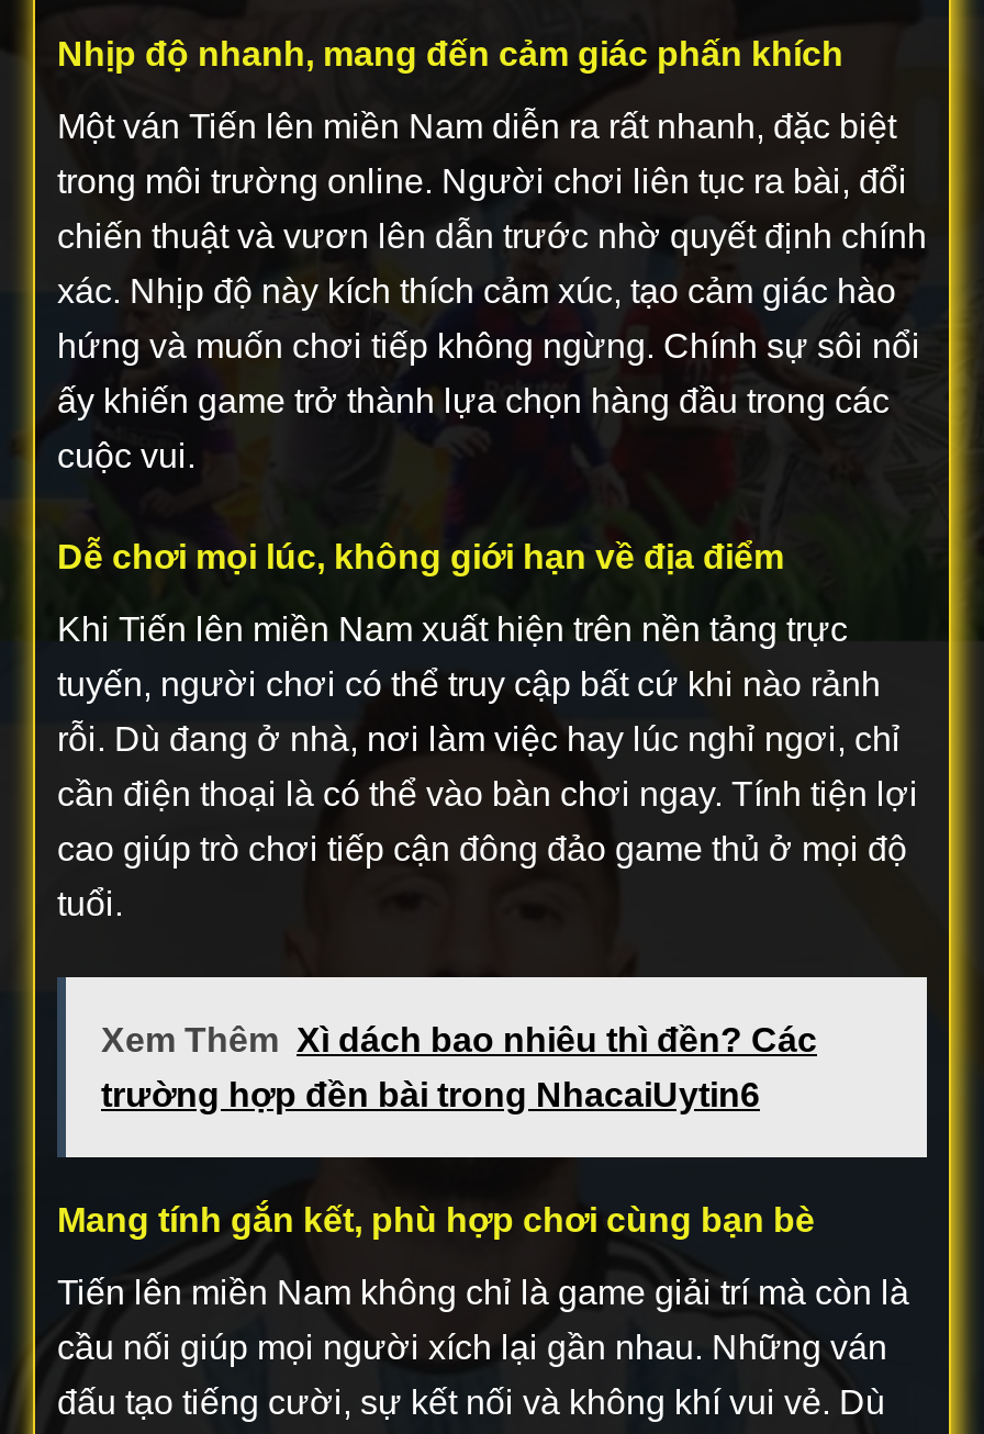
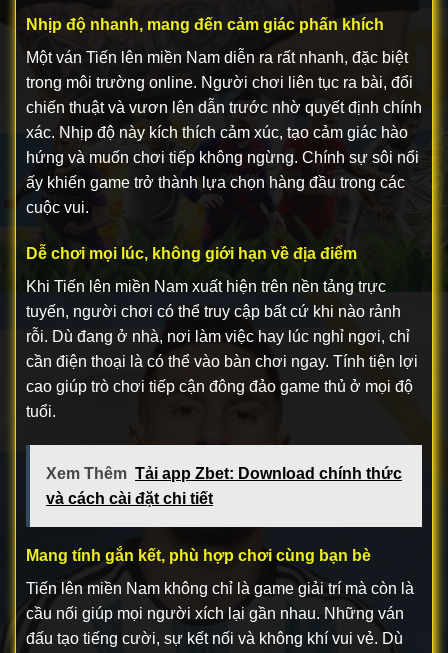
- Xem Thêm Xì dách bao nhiêu thì đền? Các
+ Xem Thêm Tải app Zbet: Download chính thức

- trường hợp đền bài trong NhacaiUytin6
+ và cách cài đặt chi tiết
